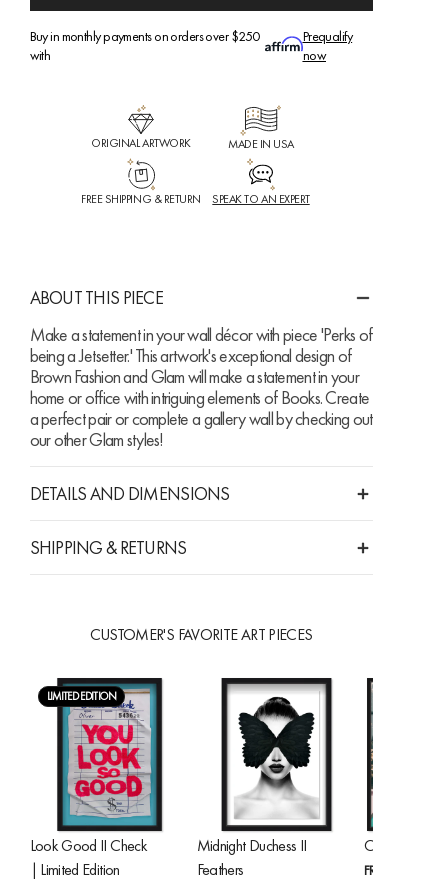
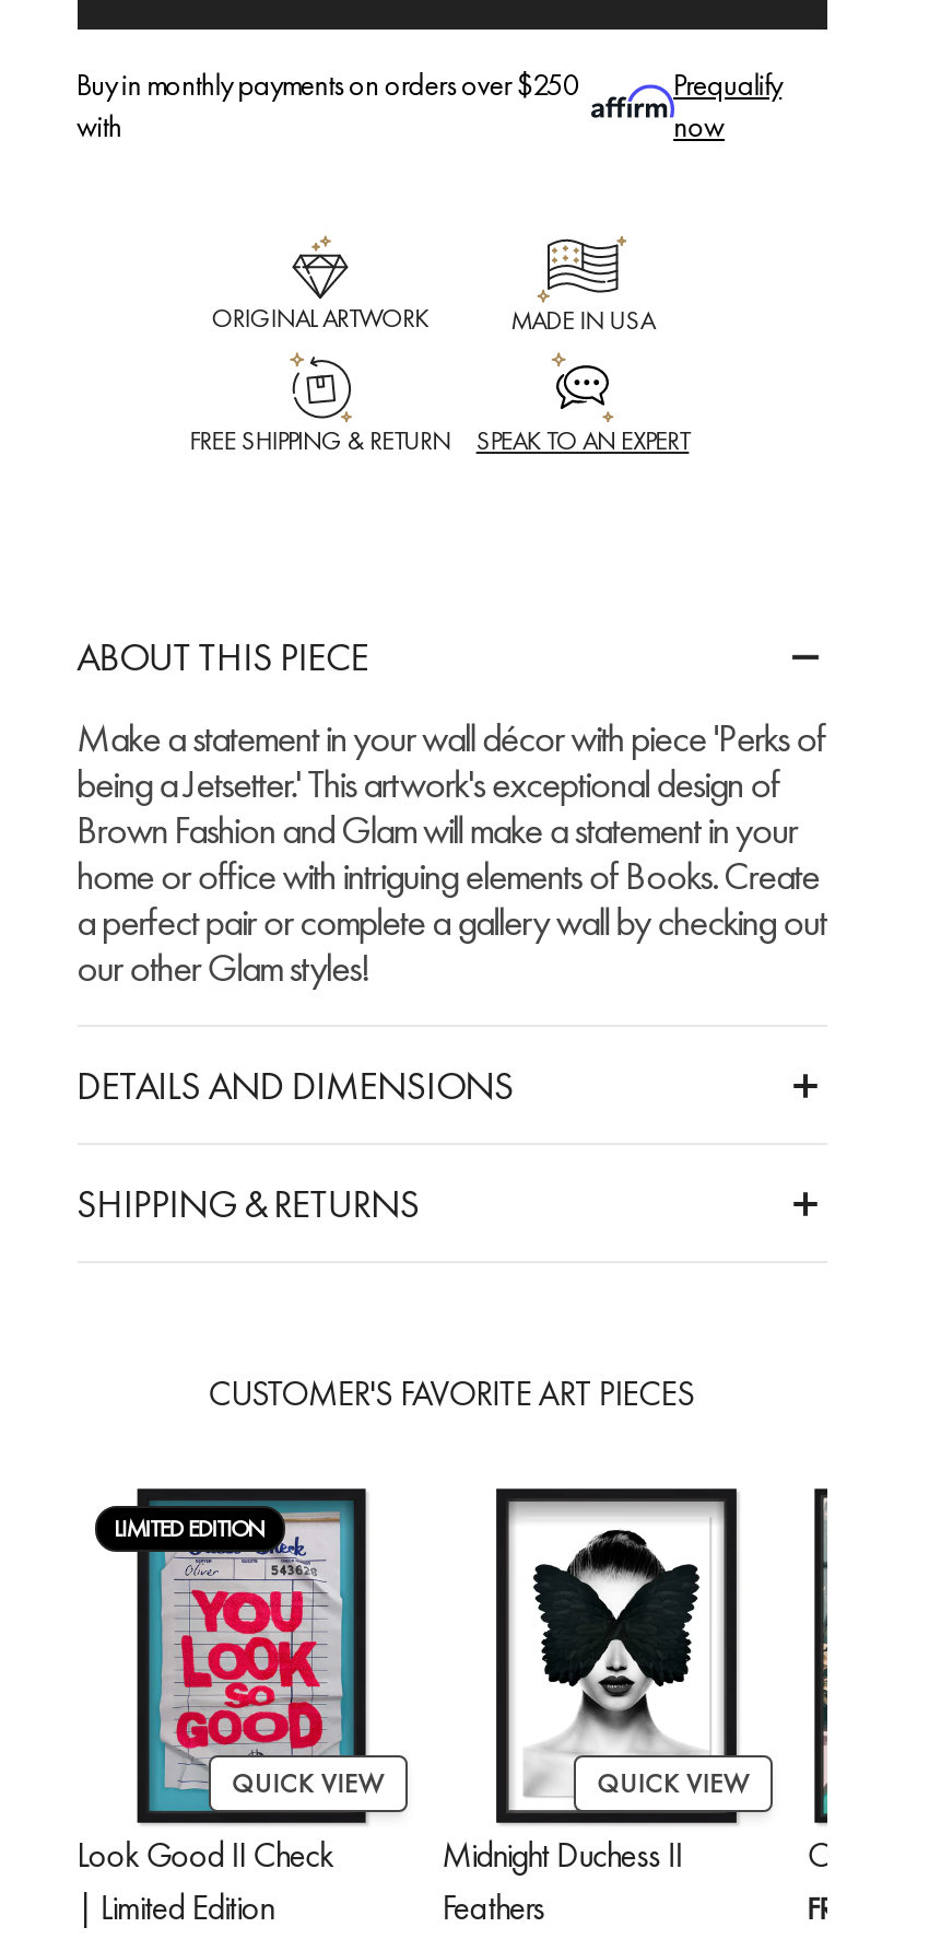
+ QUICK VIEW

+ QUICK VIEW
